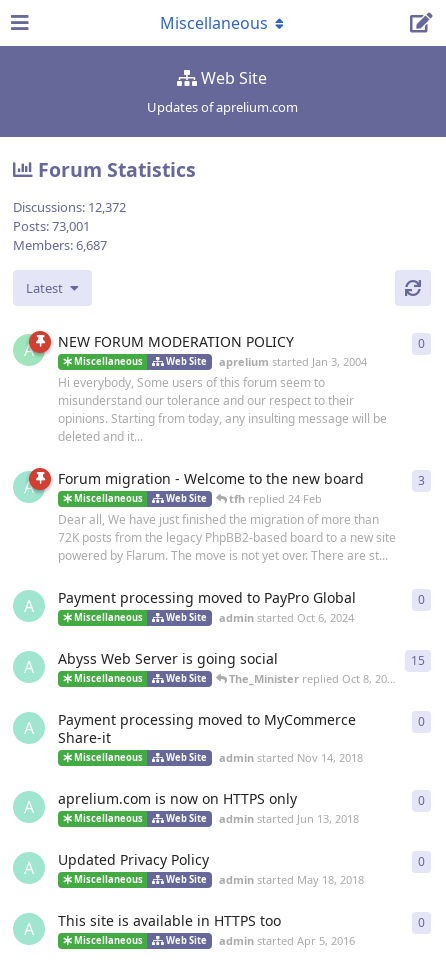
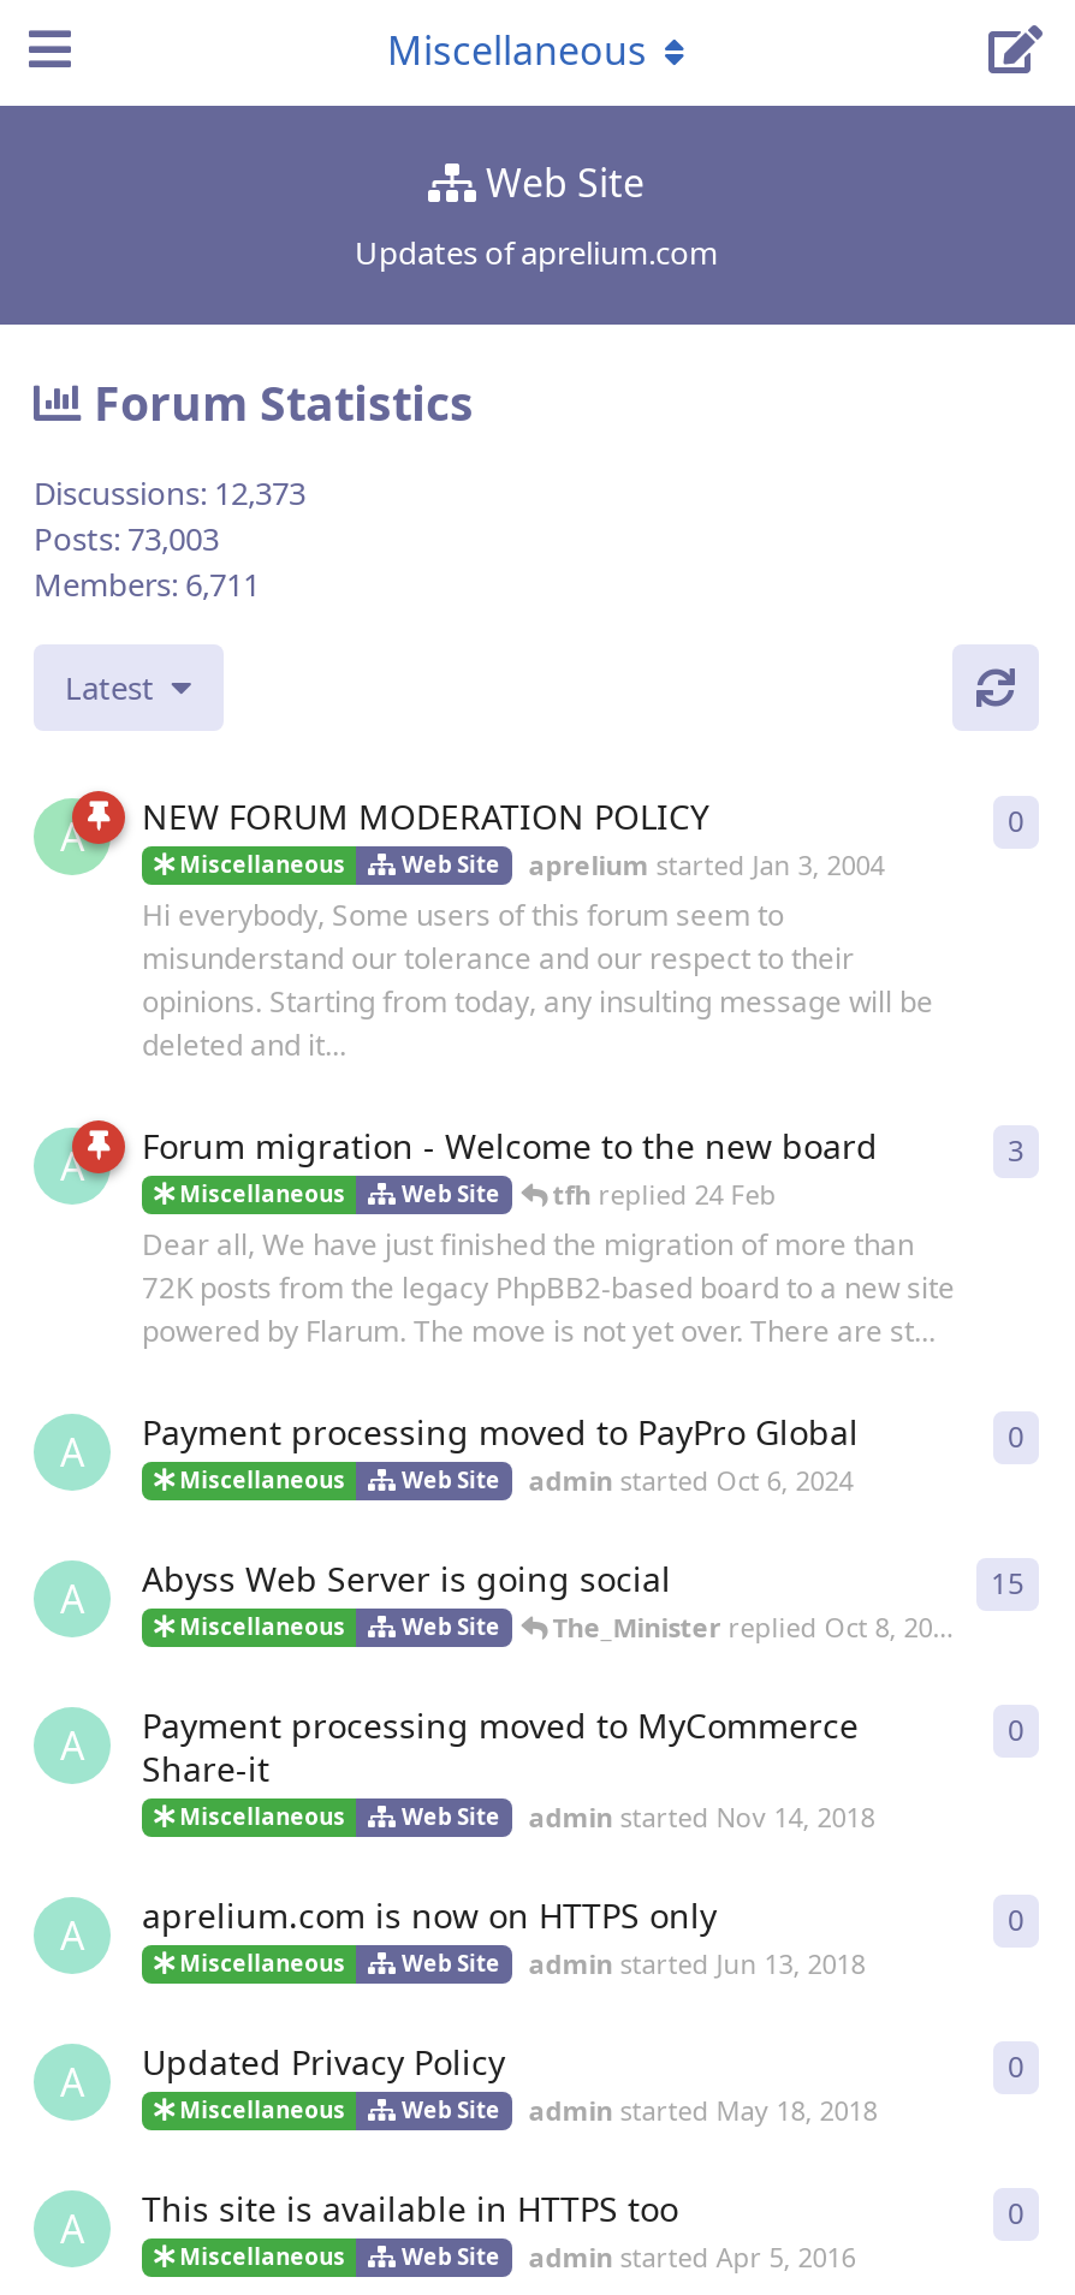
- Discussions: 12,372
+ Discussions: 12,373

- Posts: 73,001
+ Posts: 73,003

- Members: 6,687
+ Members: 6,711
